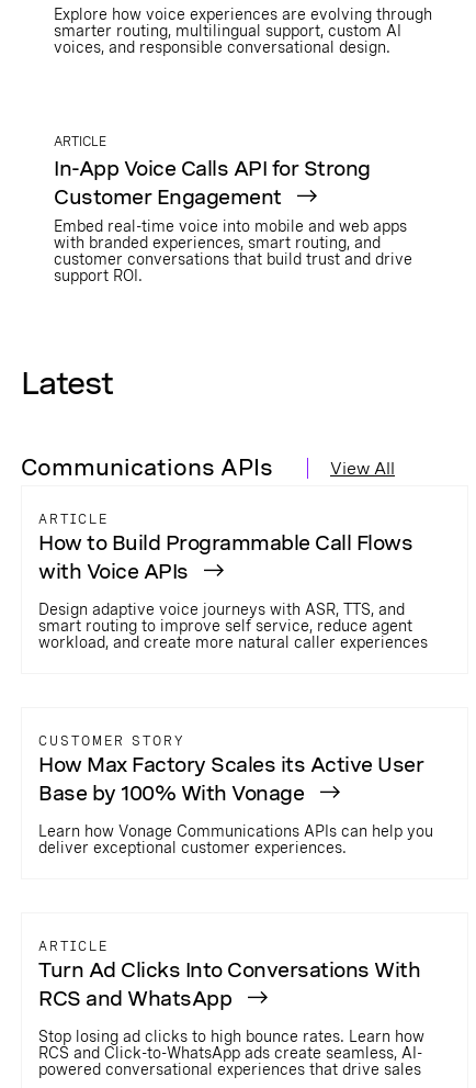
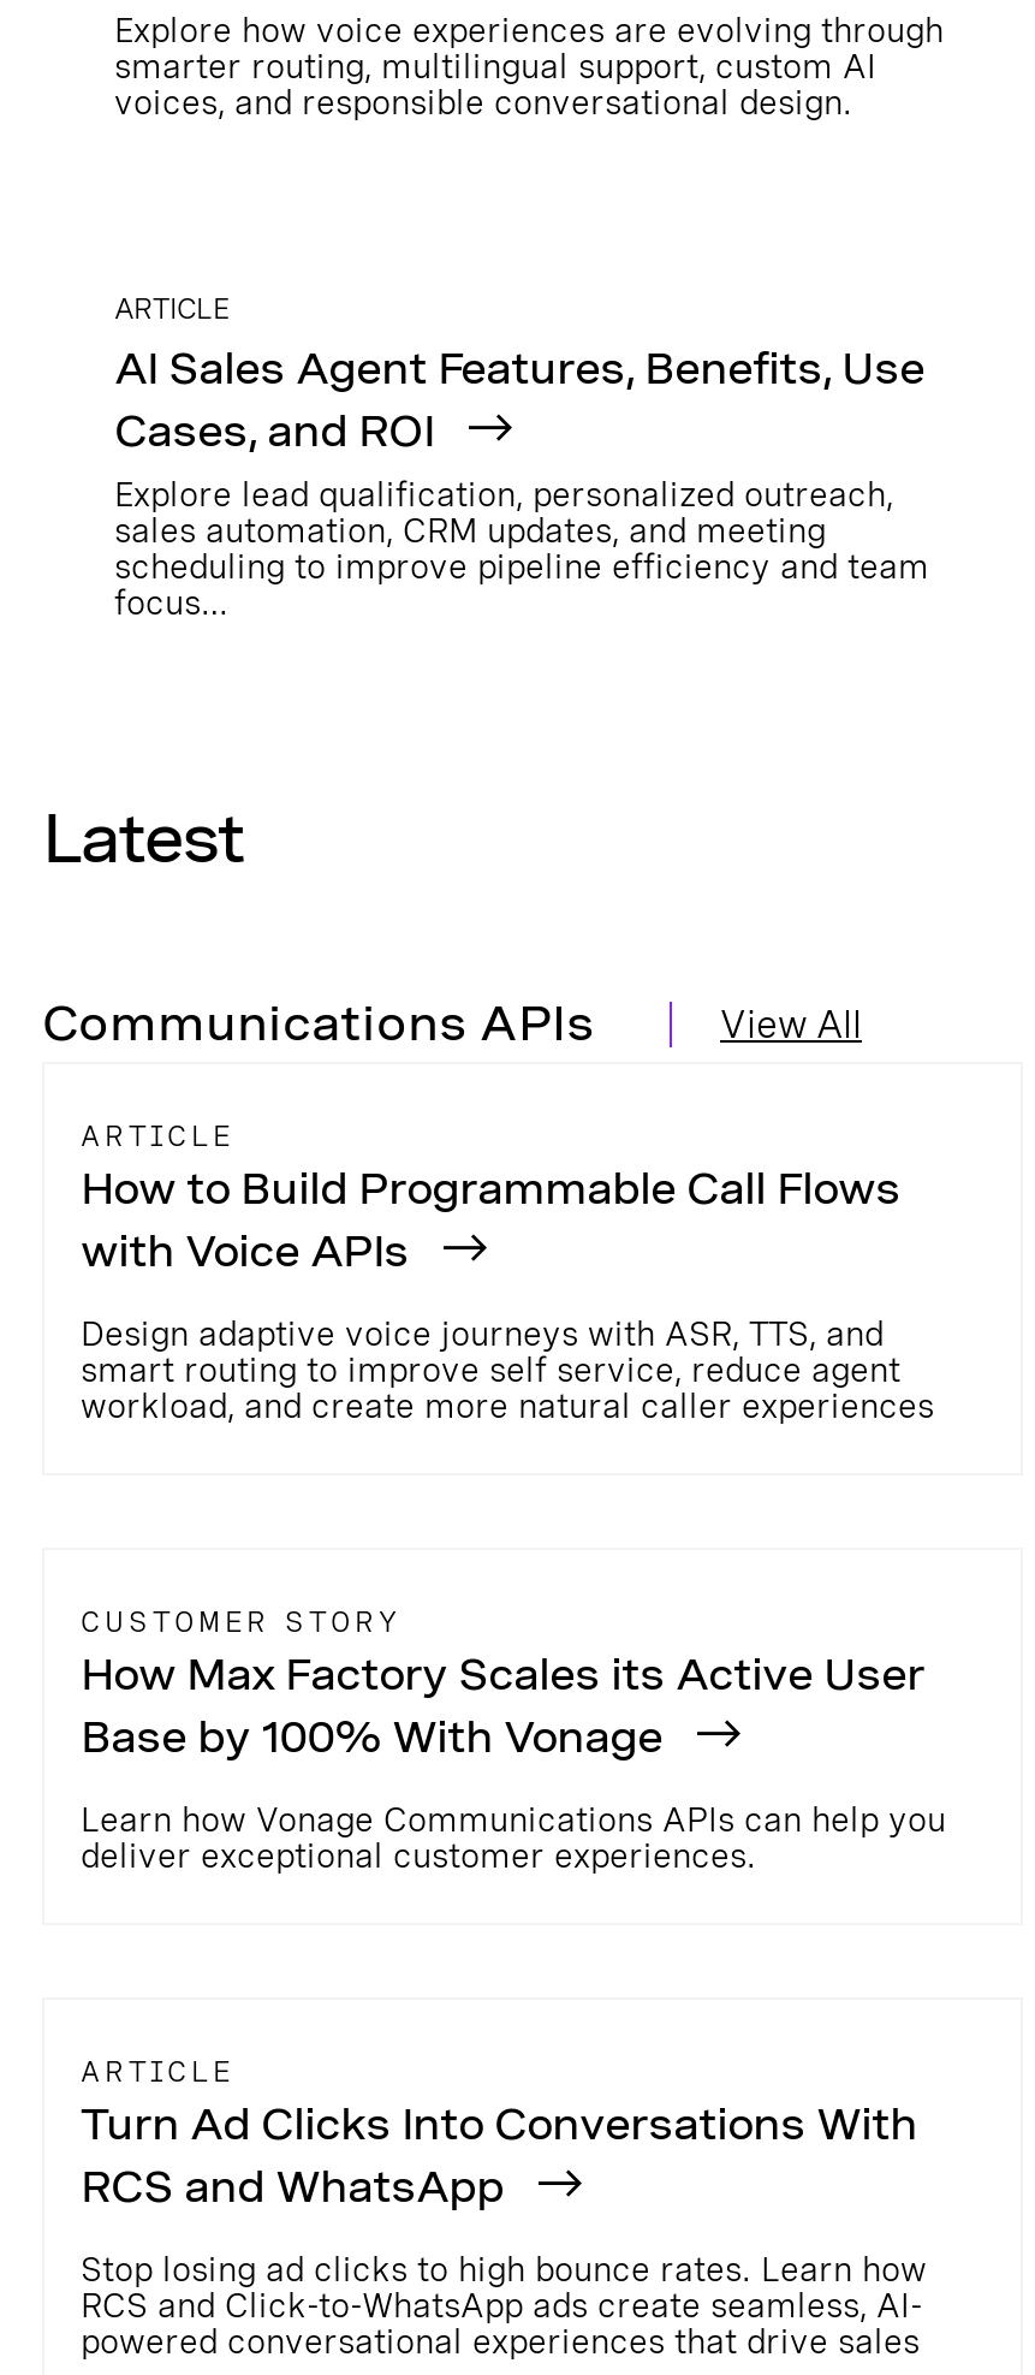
- In-App Voice Calls API for Strong
- Customer Engagement
- Embed real-time voice into mobile and web apps
- with branded experiences, smart routing, and
- customer conversations that build trust and drive
- support ROI.
+ AI Sales Agent Features, Benefits, Use
+ Cases, and ROI
+ Explore lead qualification, personalized outreach,
+ sales automation, CRM updates, and meeting
+ scheduling to improve pipeline efficiency and team
+ focus…
